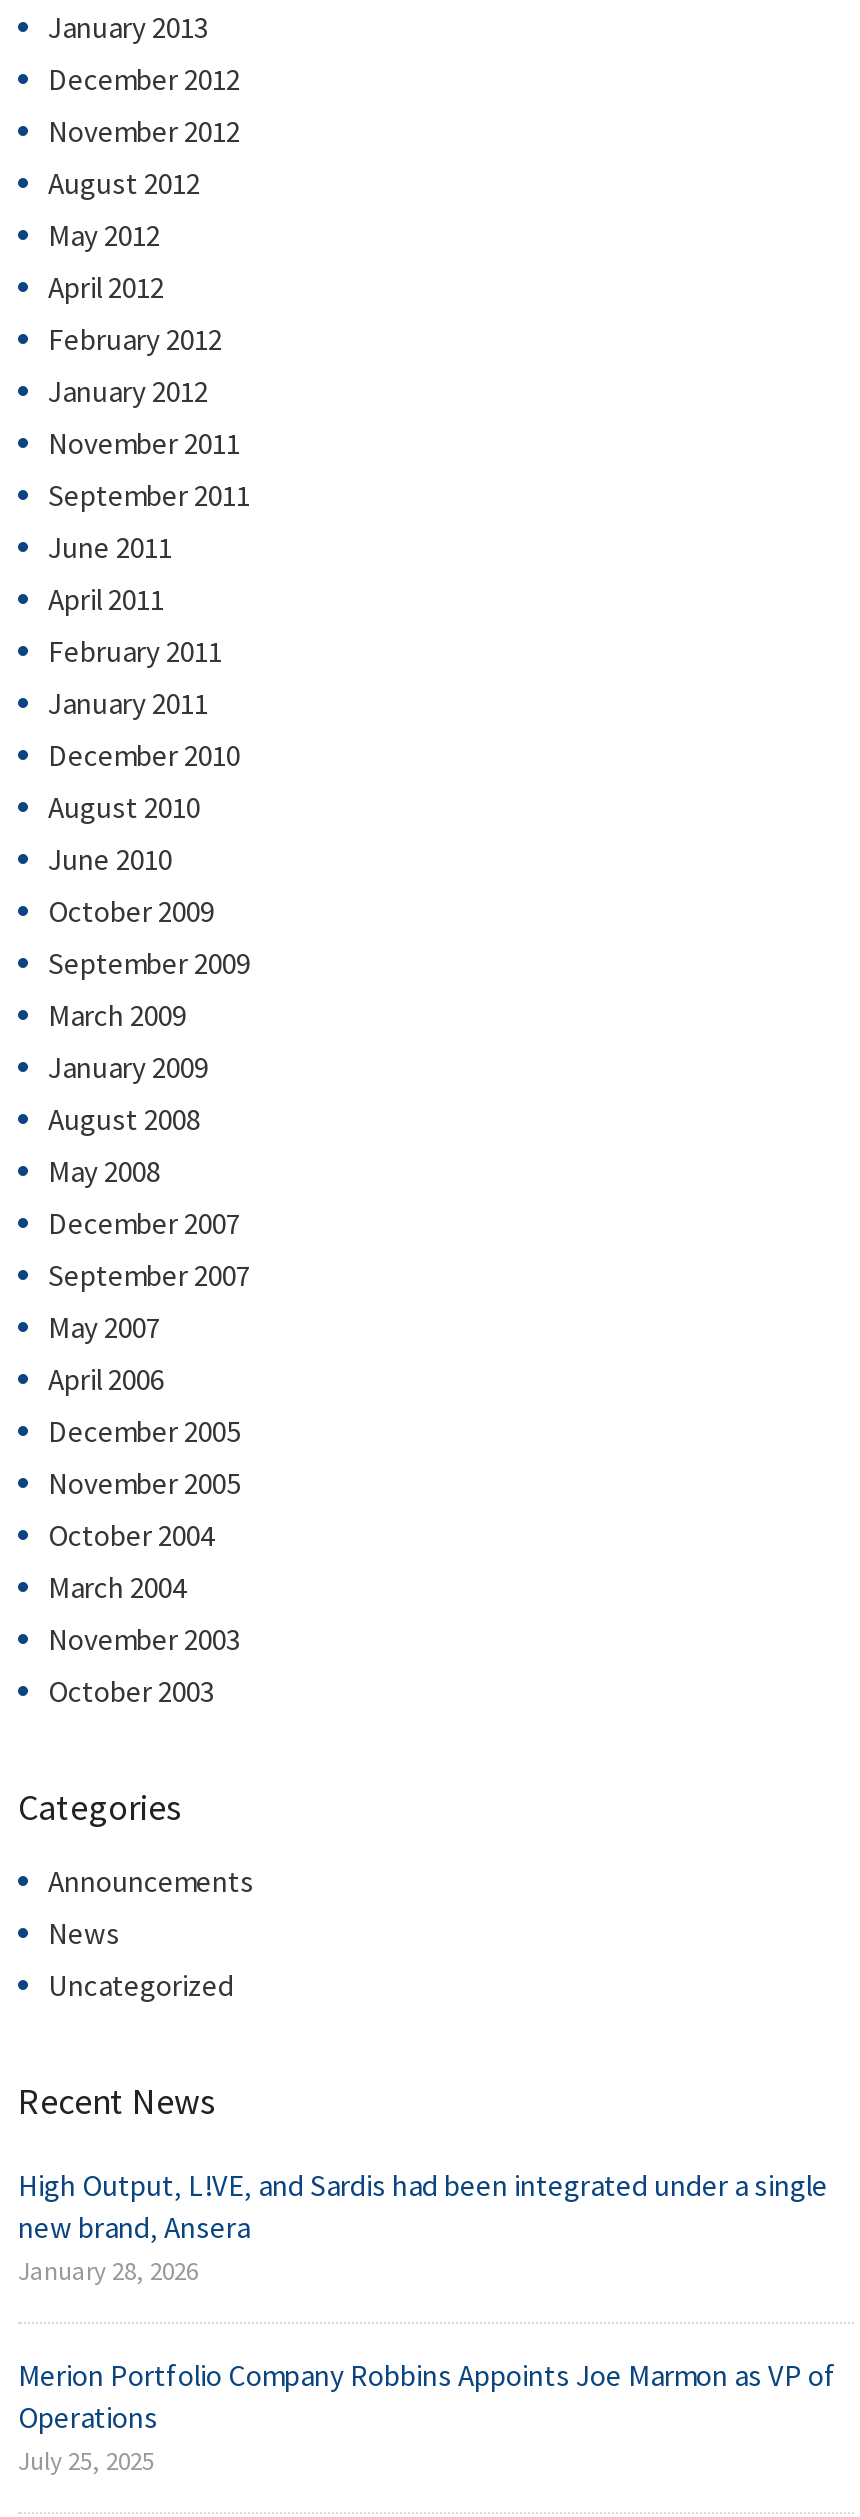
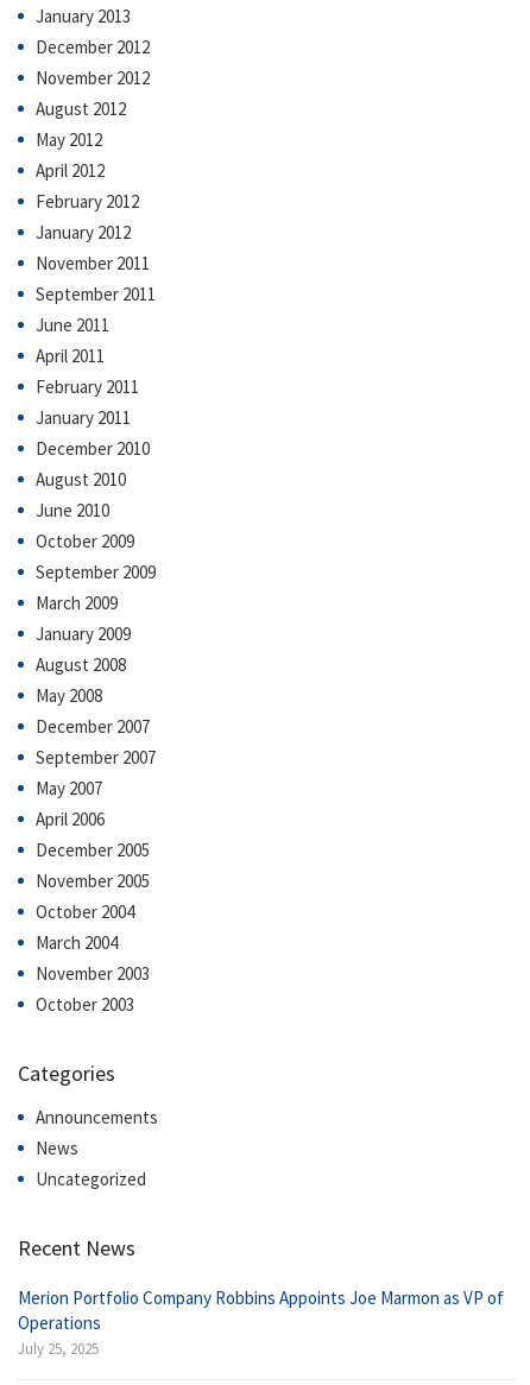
- High Output, L!VE, and Sardis had been integrated under a single
- new brand, Ansera
- January 28, 2026
